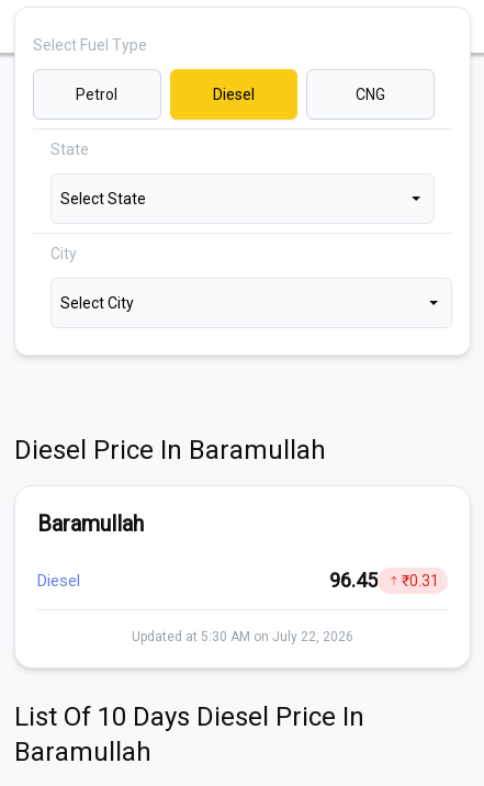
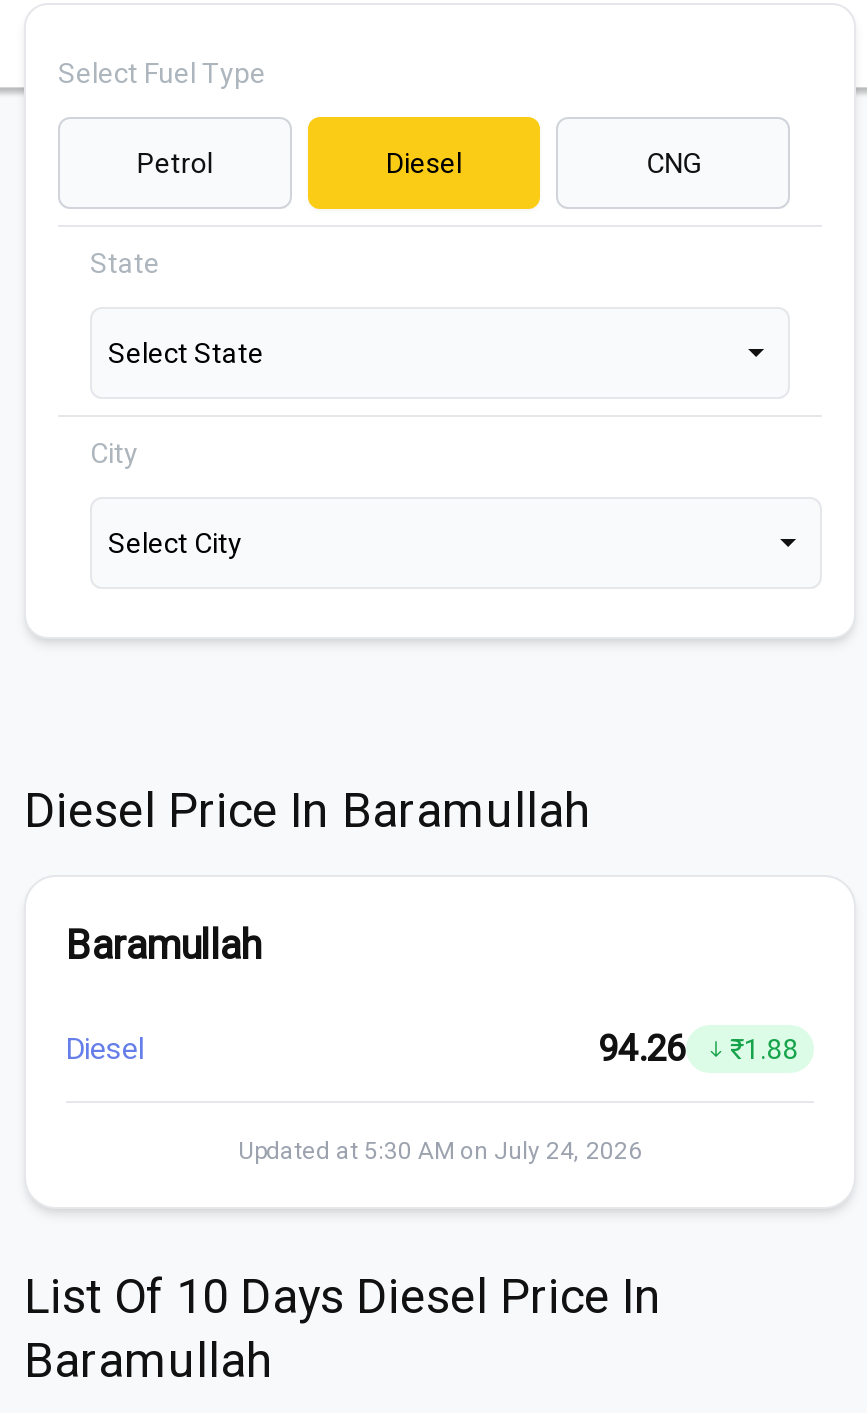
- 96.45
+ 94.26

- ₹0.31
+ ₹1.88

- Updated at 5:30 AM on July 22, 2026
+ Updated at 5:30 AM on July 24, 2026
